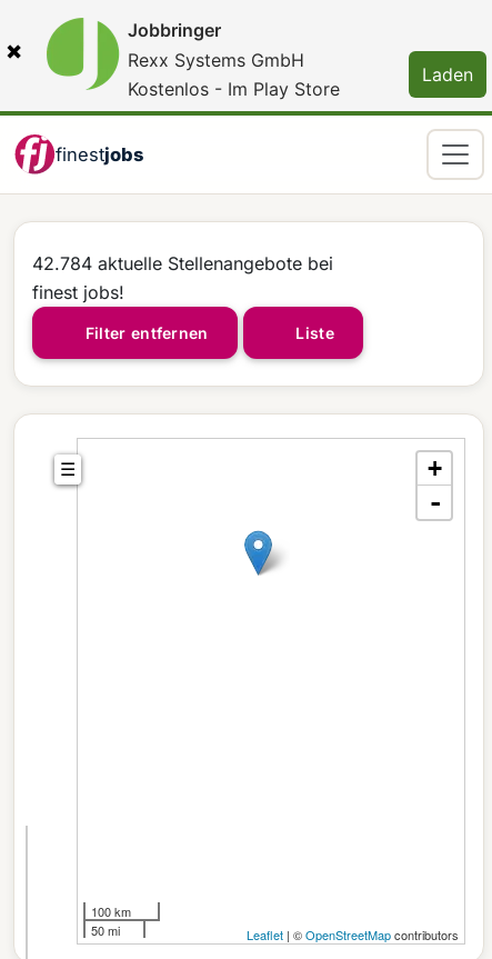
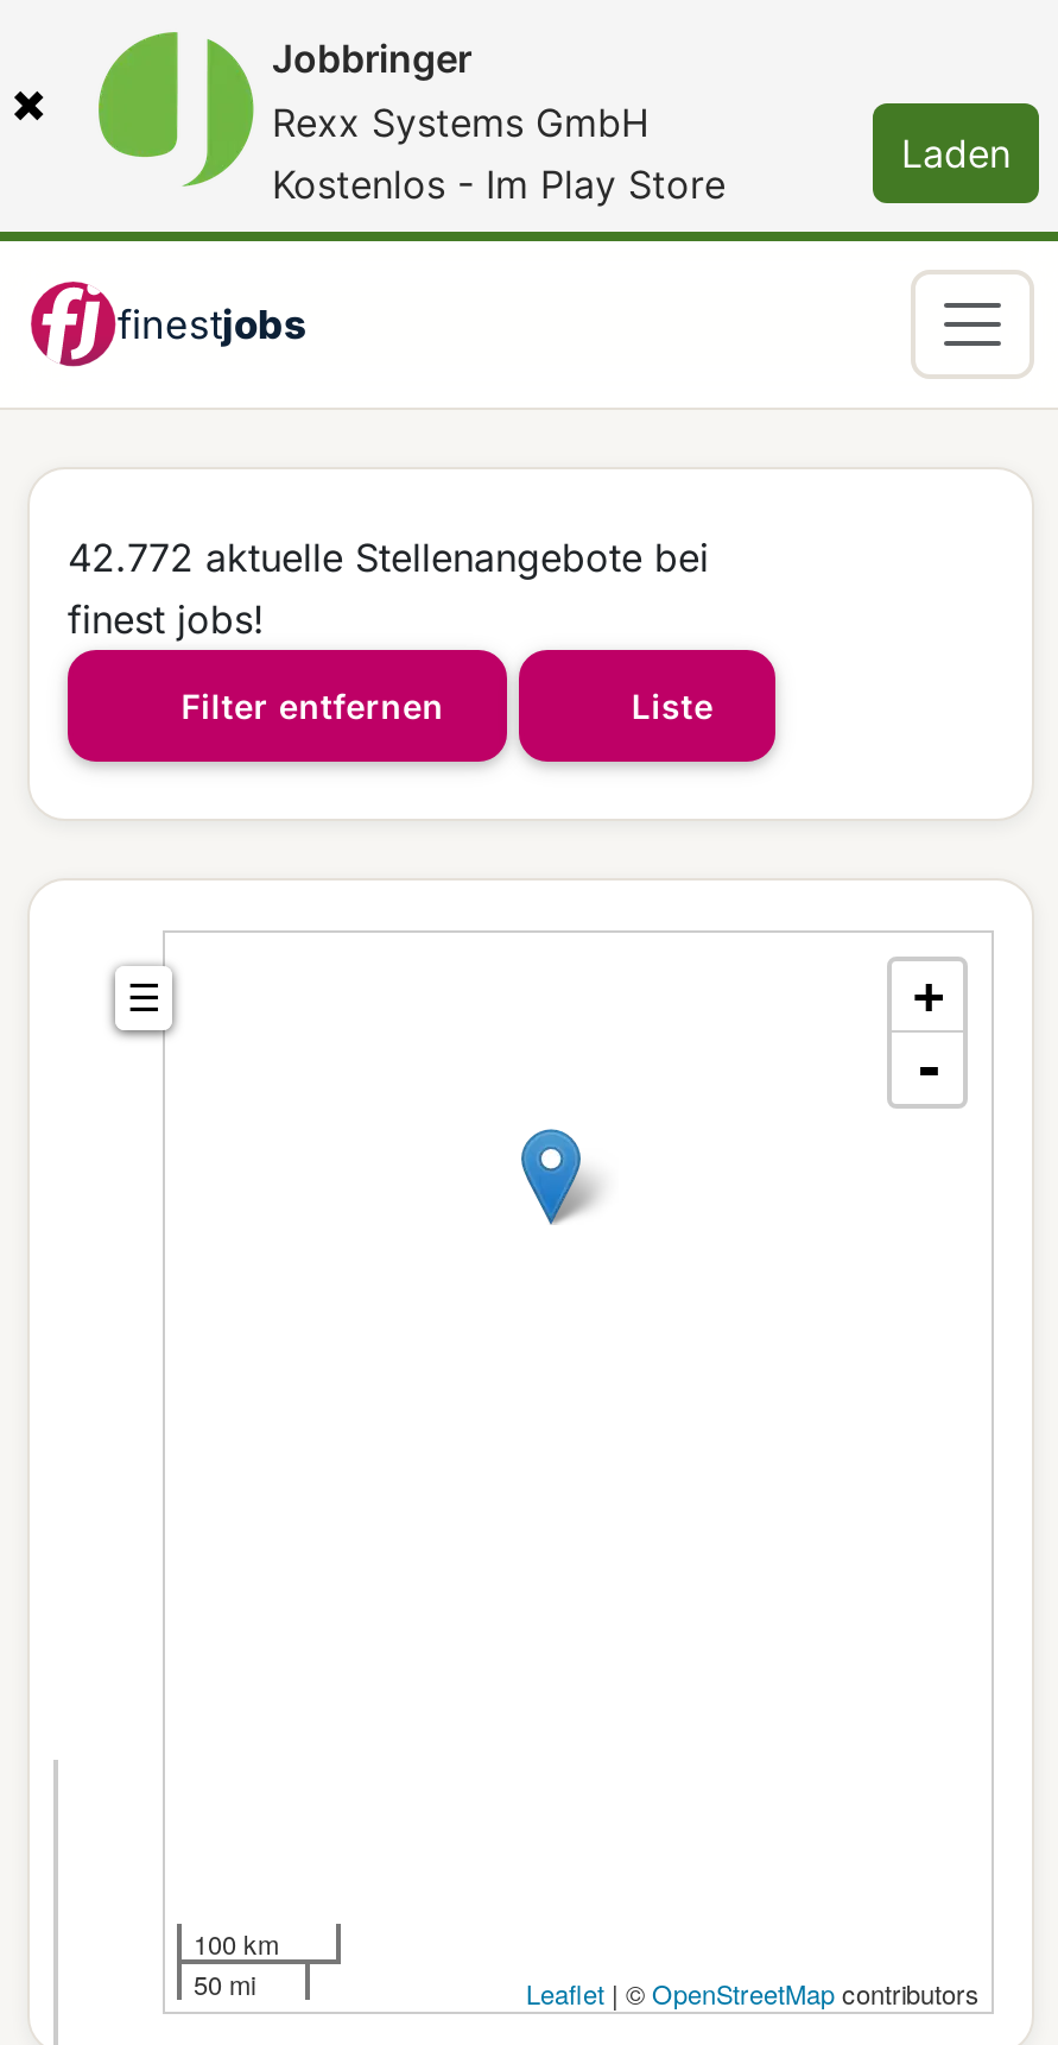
- 42.784 aktuelle Stellenangebote bei
+ 42.772 aktuelle Stellenangebote bei
